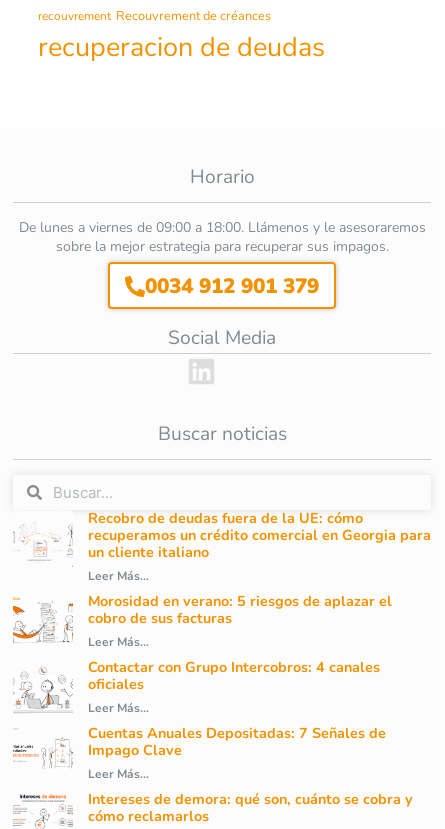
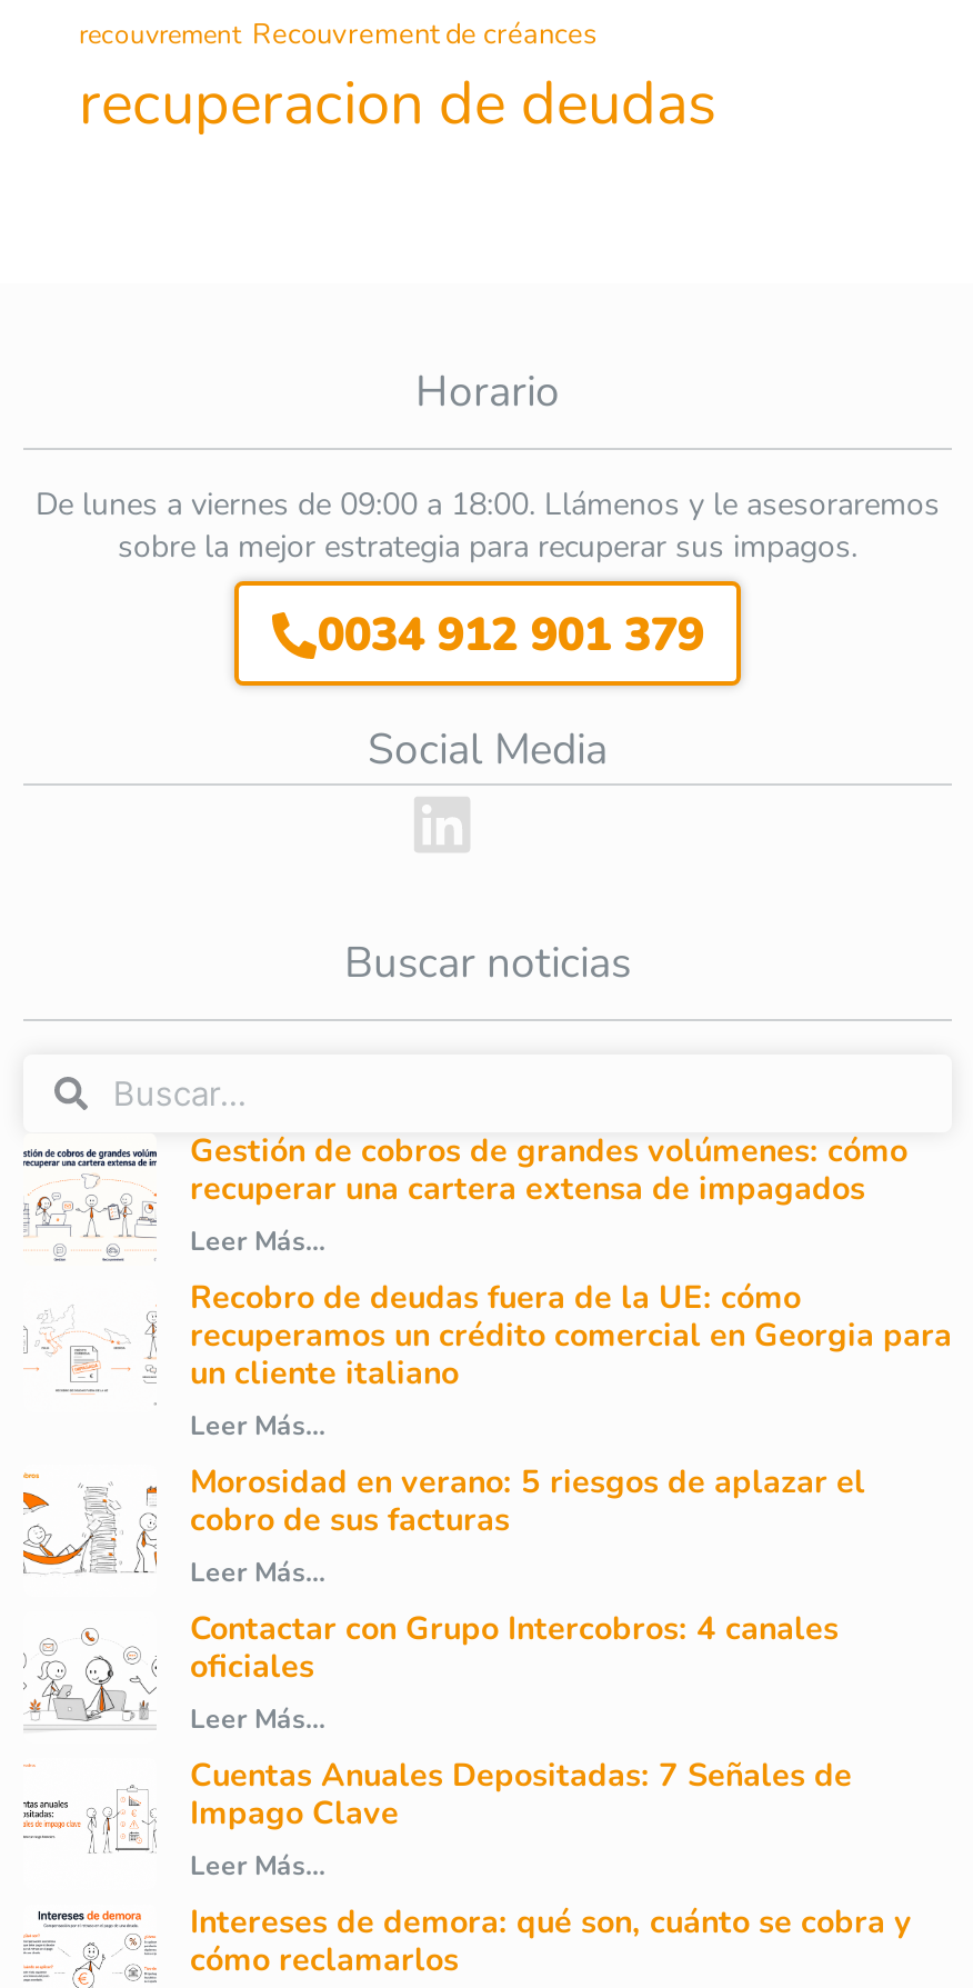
+ [image]
+ Gestión de cobros de grandes volúmenes: cómo
+ recuperar una cartera extensa de impagados
+ Leer Más...
